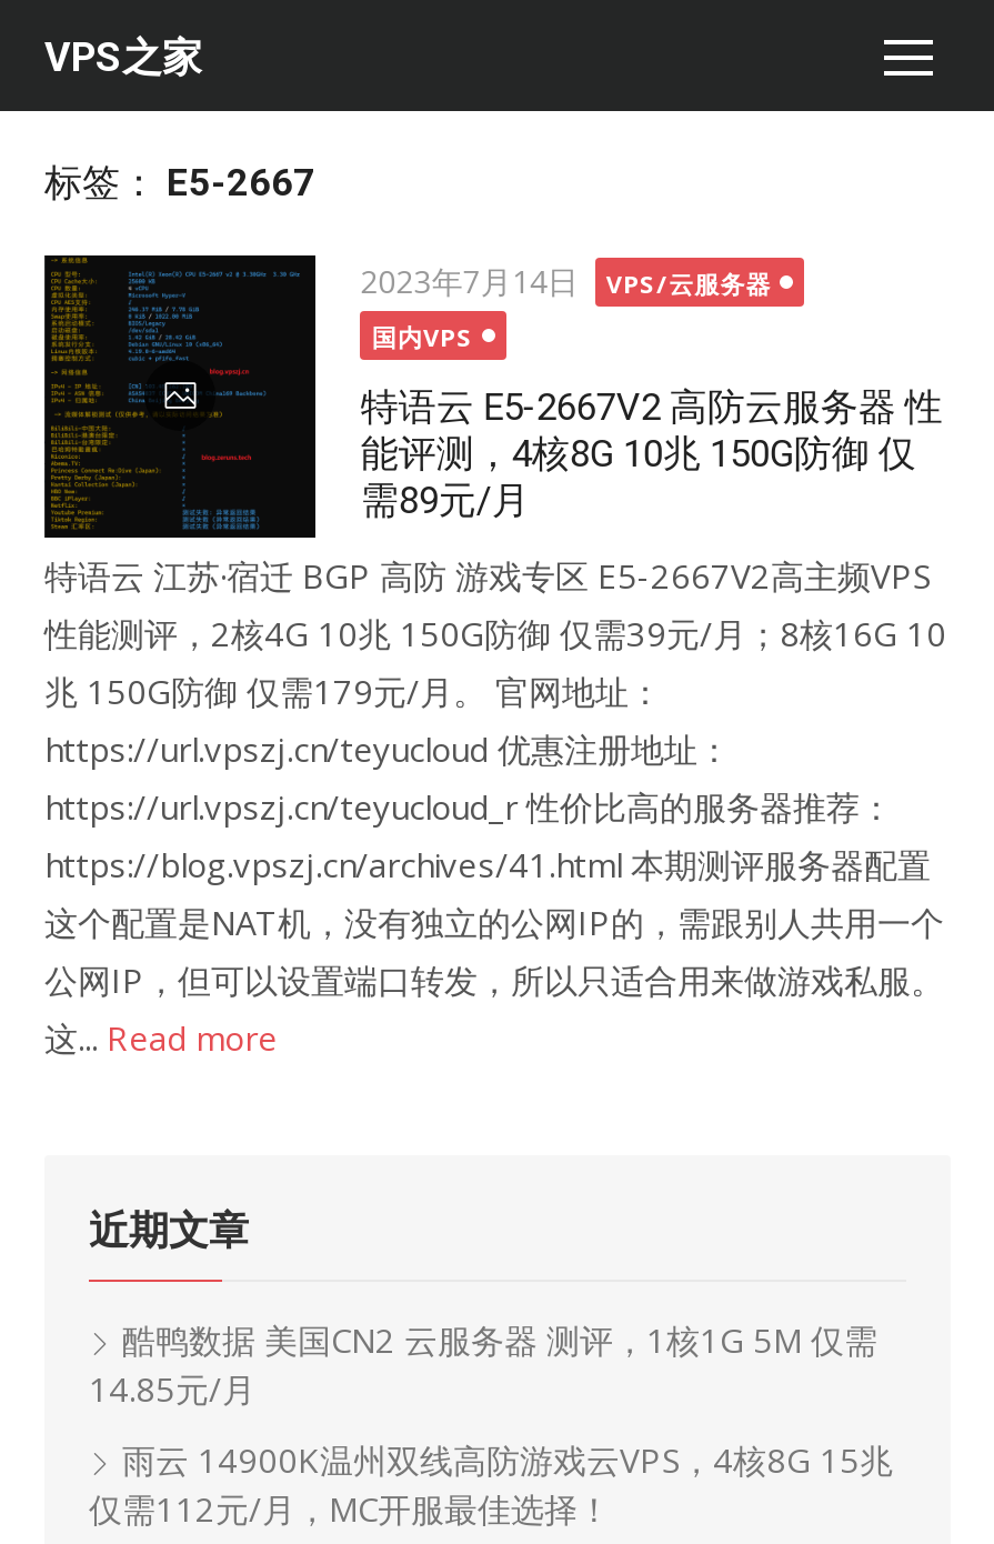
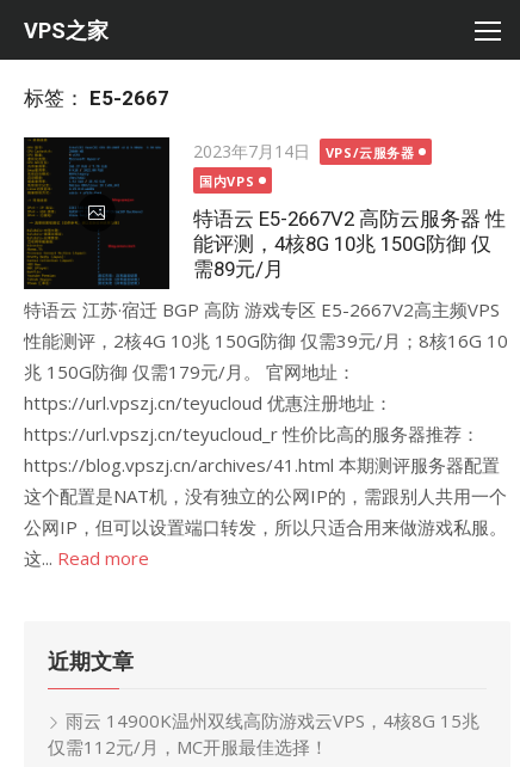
- 酷鸭数据 美国CN2 云服务器 测评，1核1G 5M 仅需
- 14.85元/月
